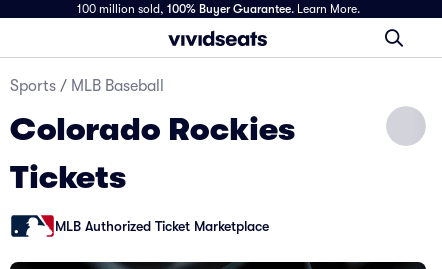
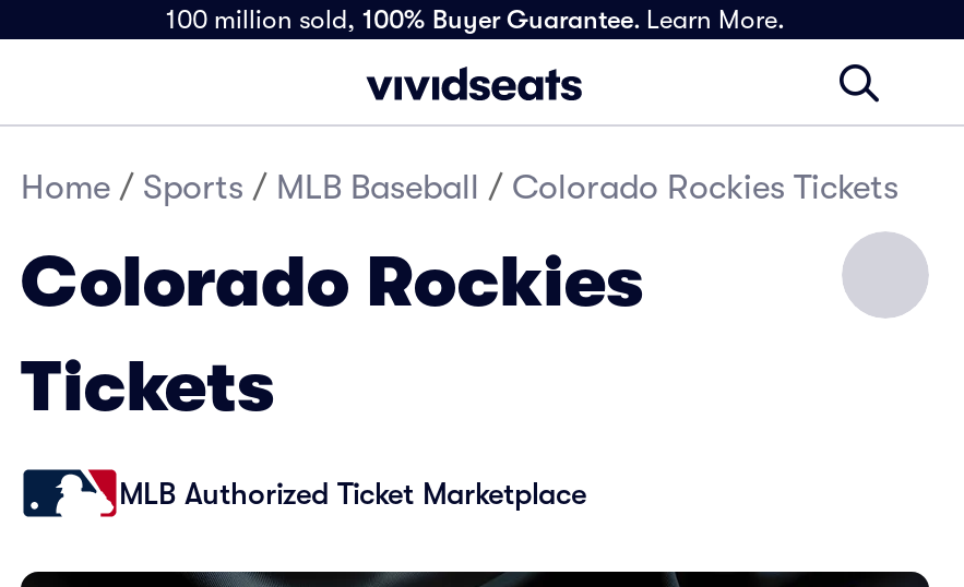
- Sports / MLB Baseball
+ Home / Sports / MLB Baseball / Colorado Rockies Tickets
